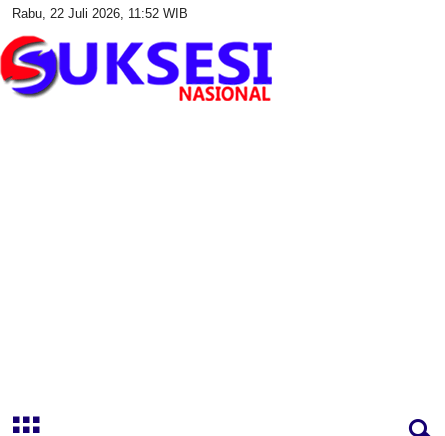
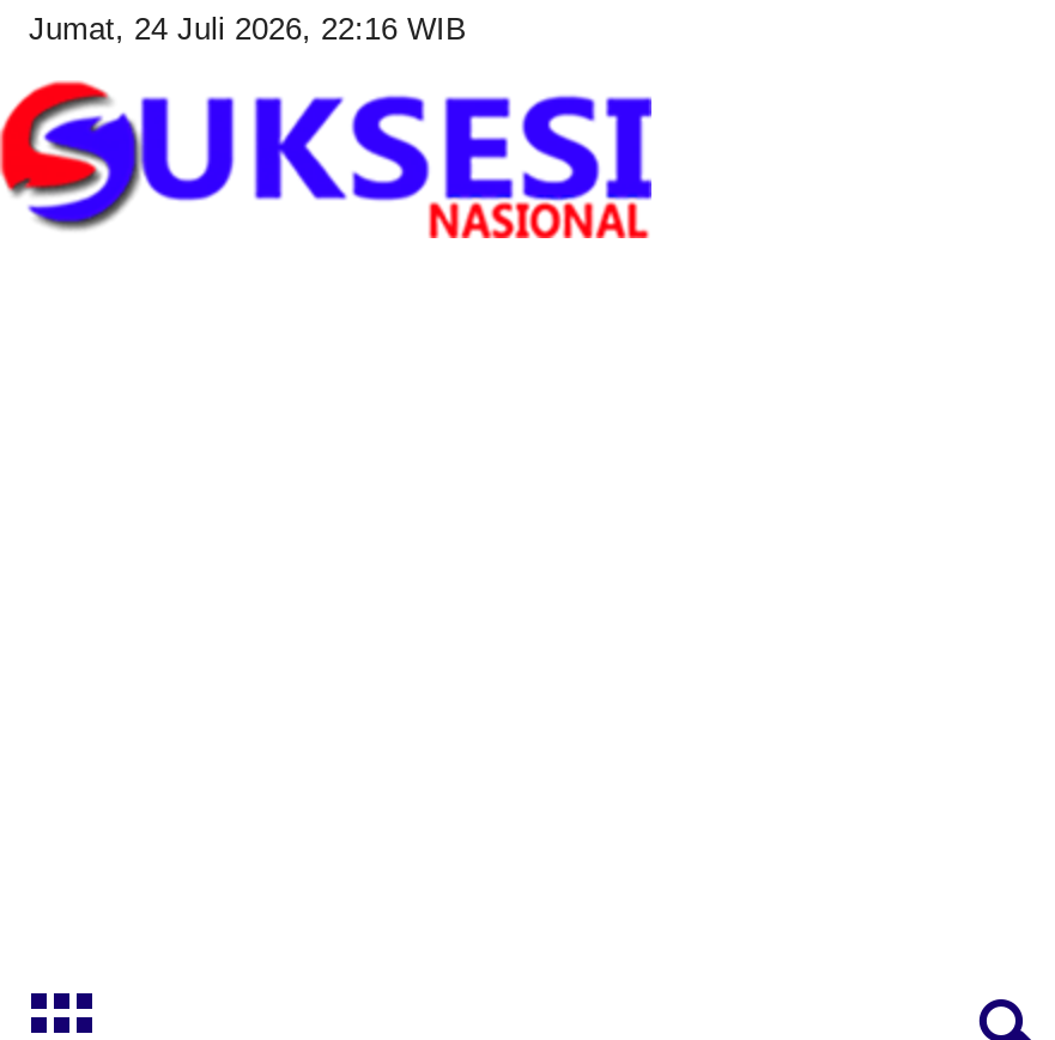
- Rabu, 22 Juli 2026, 11:52 WIB
+ Jumat, 24 Juli 2026, 22:16 WIB
